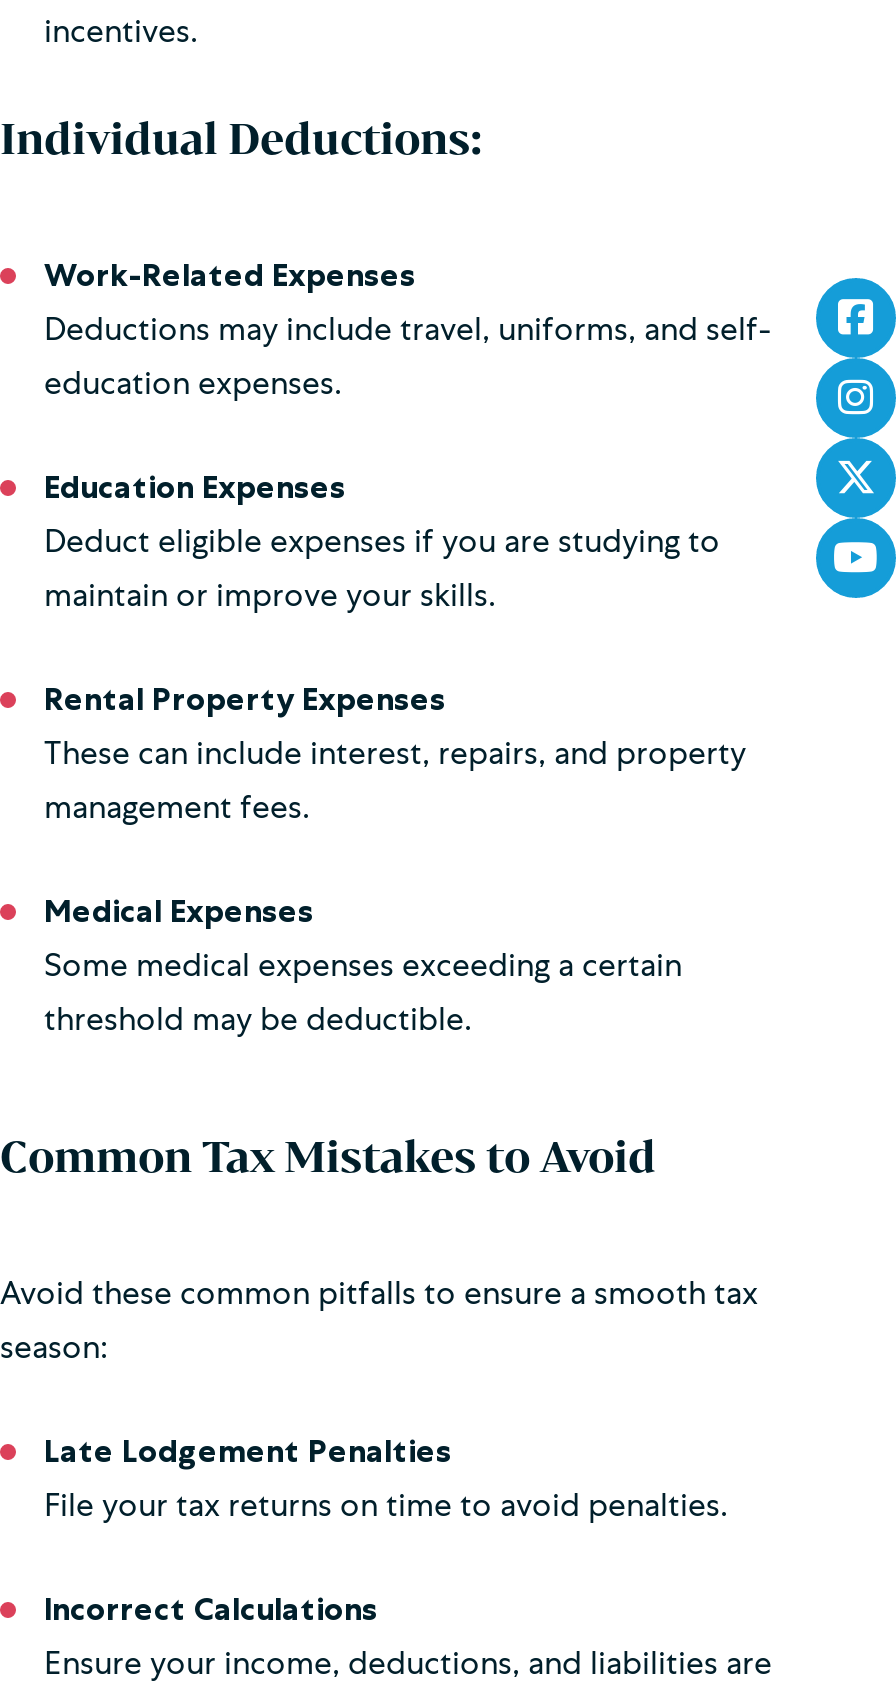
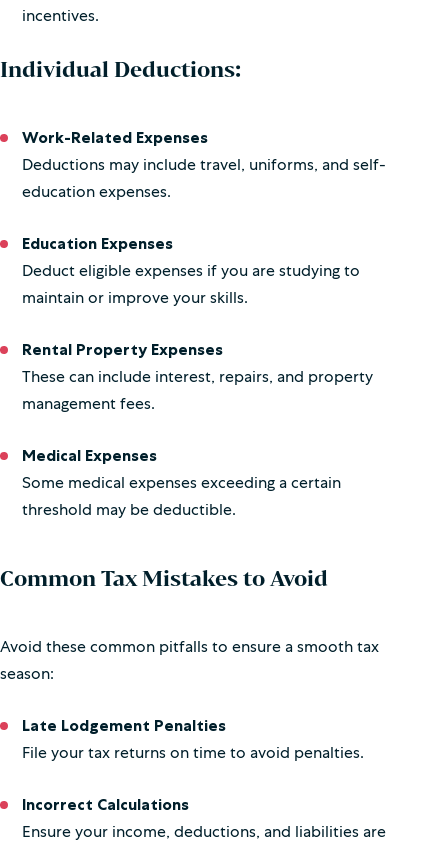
- [image]
